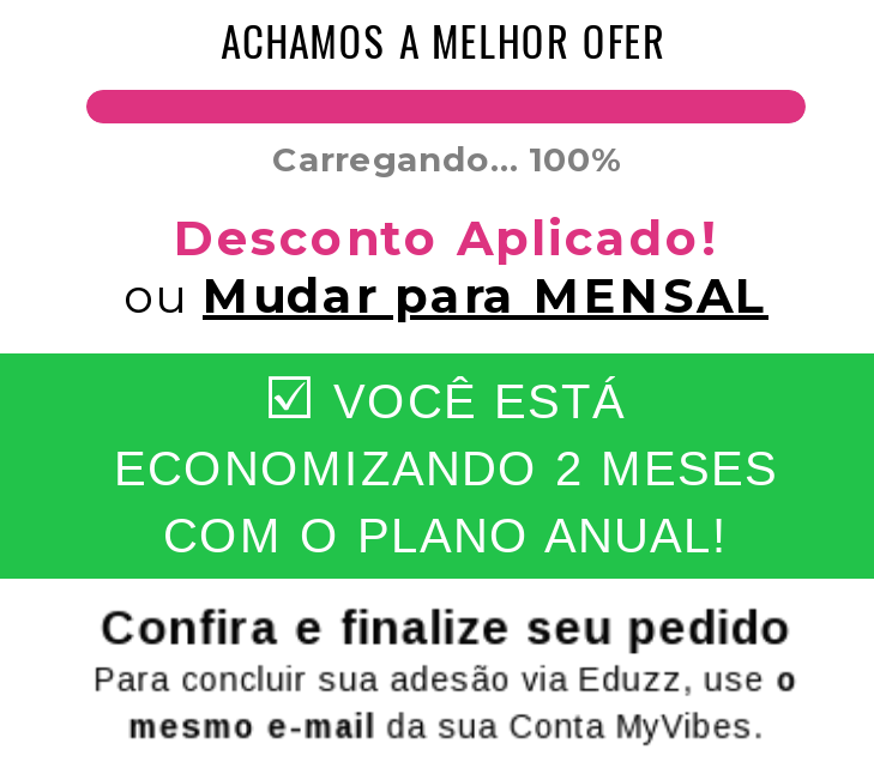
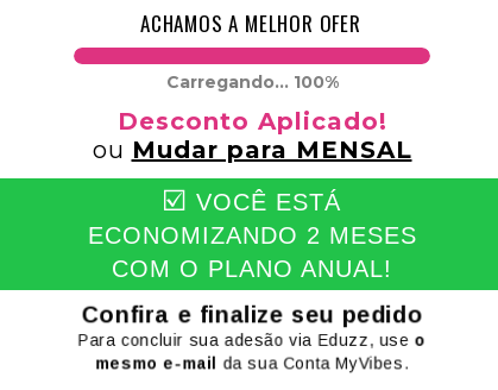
- ACHAMOS A MELHOR OFERT
+ ACHAMOS A MELHOR OFER
